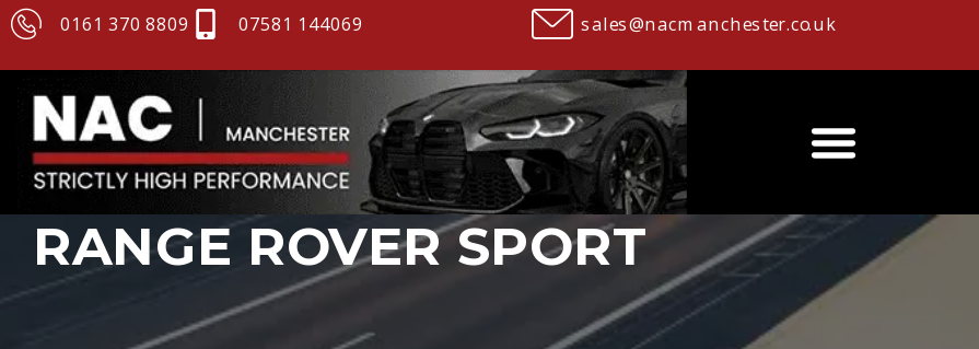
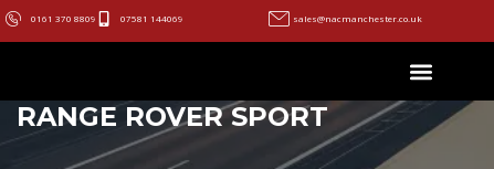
- [image]
